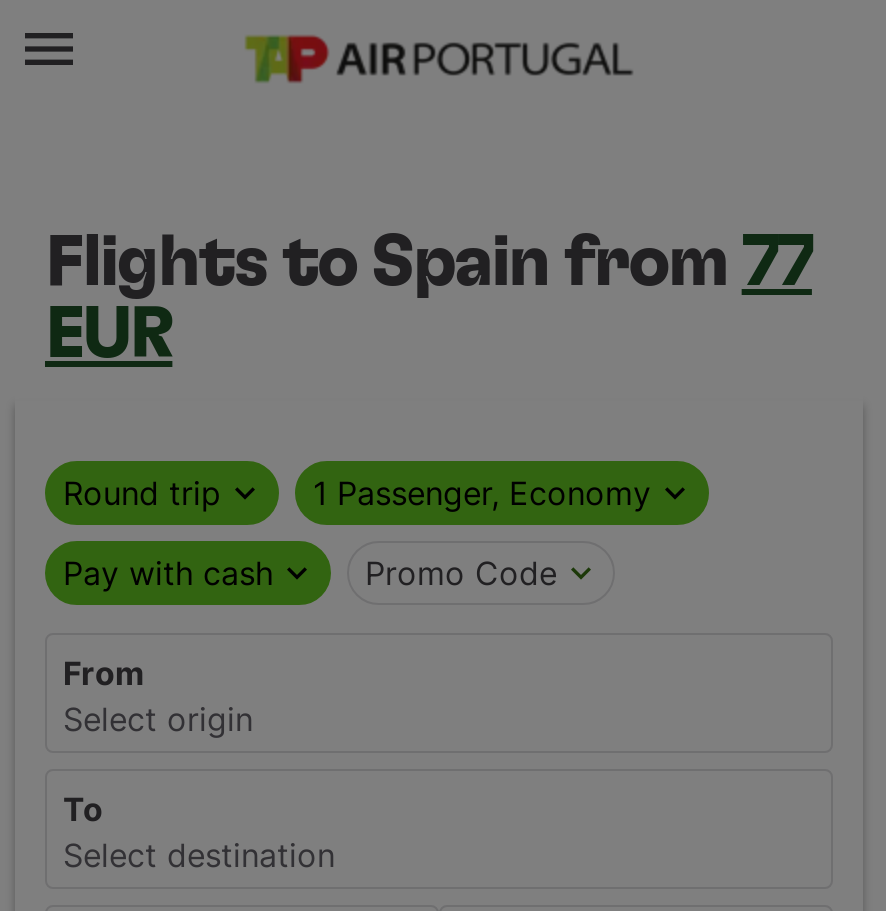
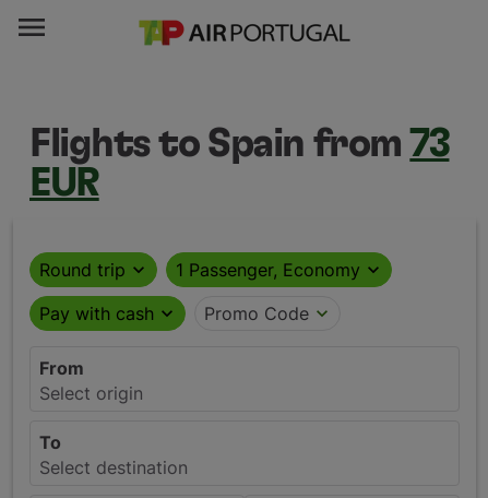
- Flights to Spain from 77
+ Flights to Spain from 73
